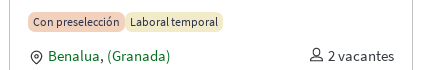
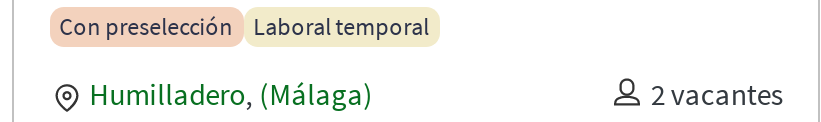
- Benalua, (Granada)
+ Humilladero, (Málaga)
